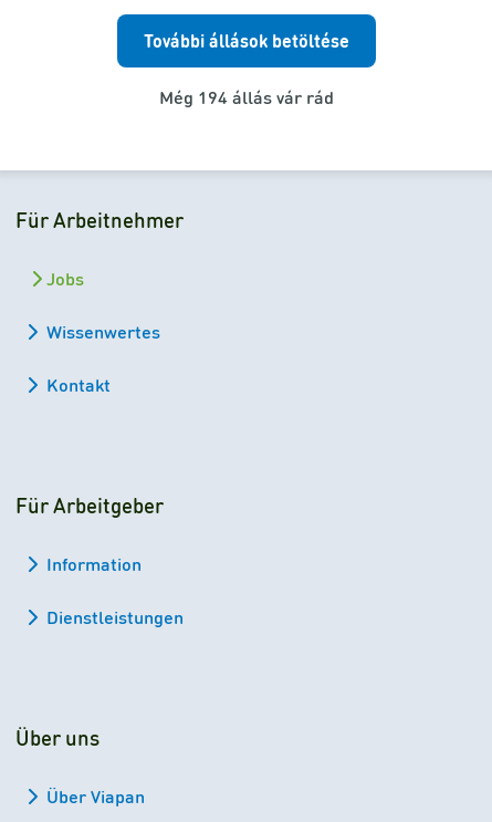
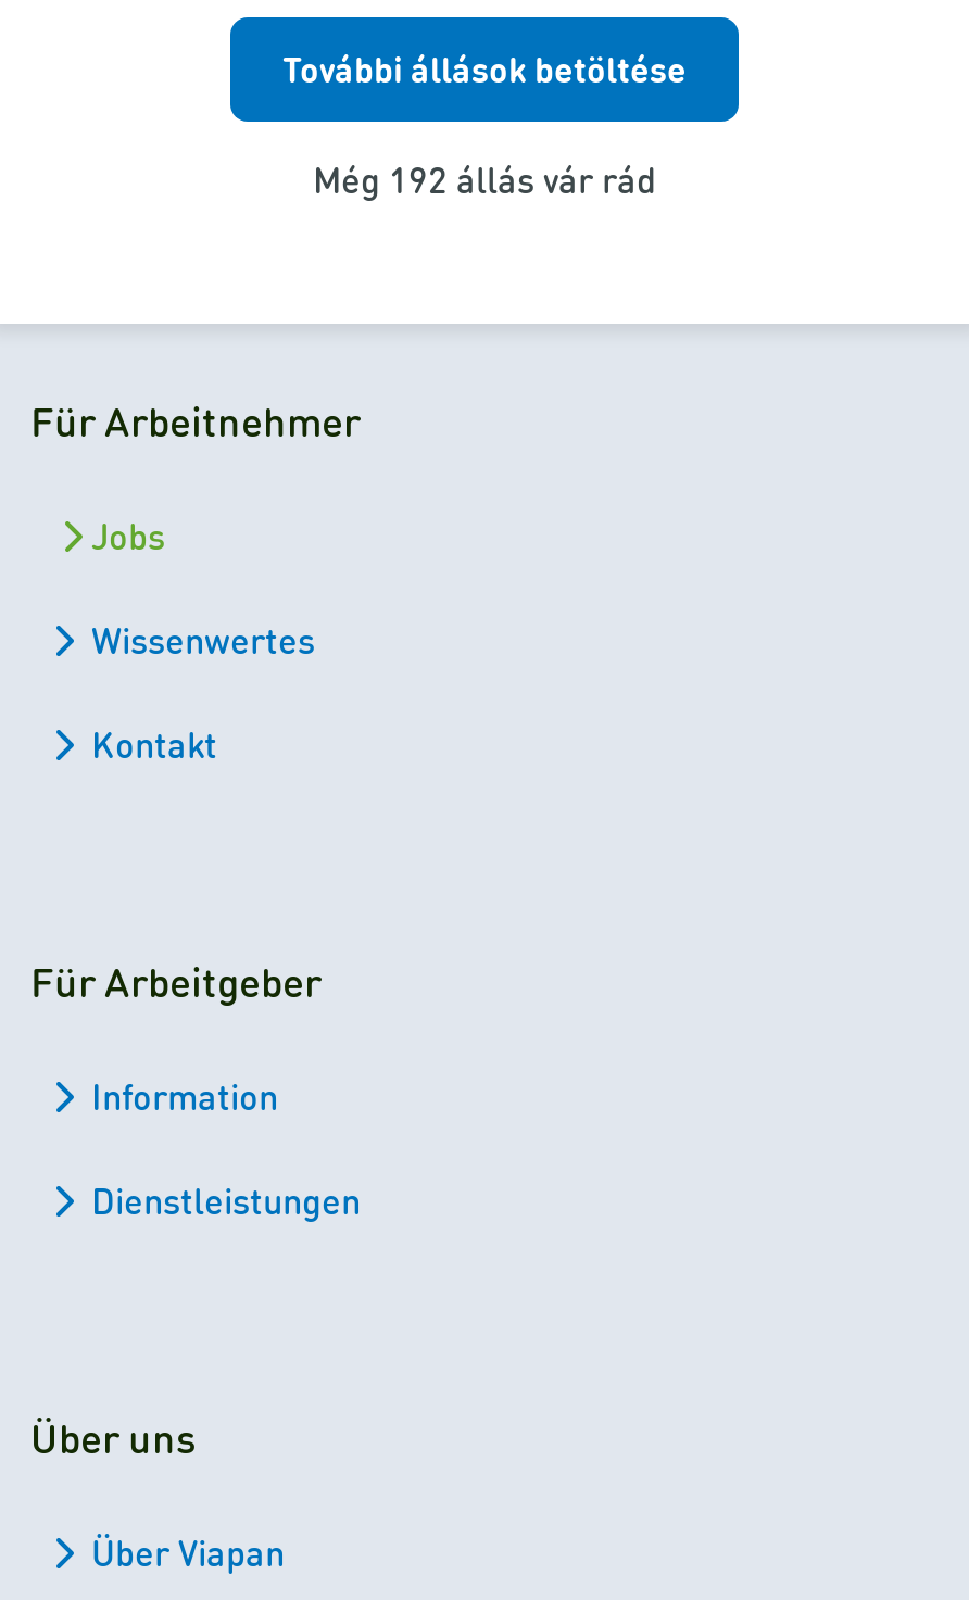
- Még 194 állás vár rád
+ Még 192 állás vár rád
